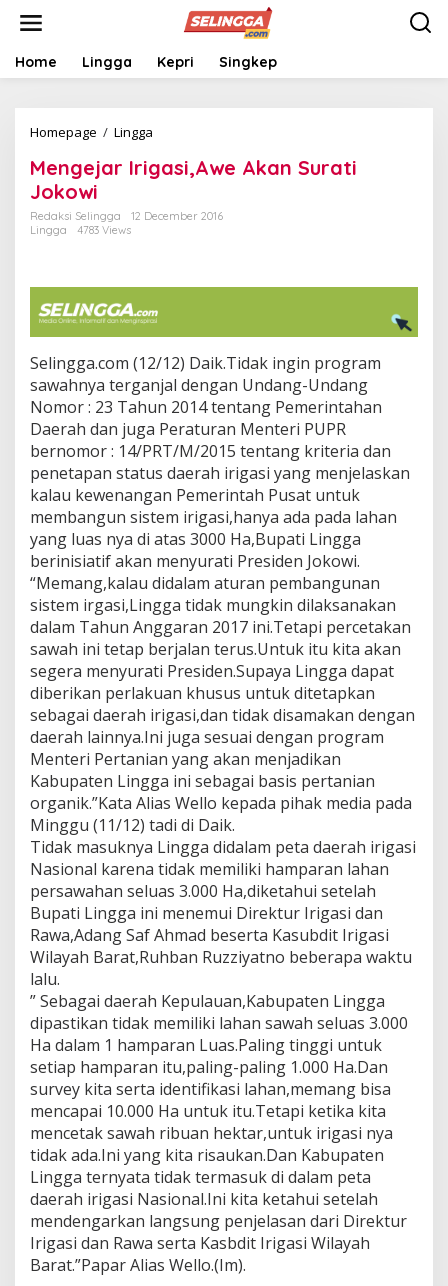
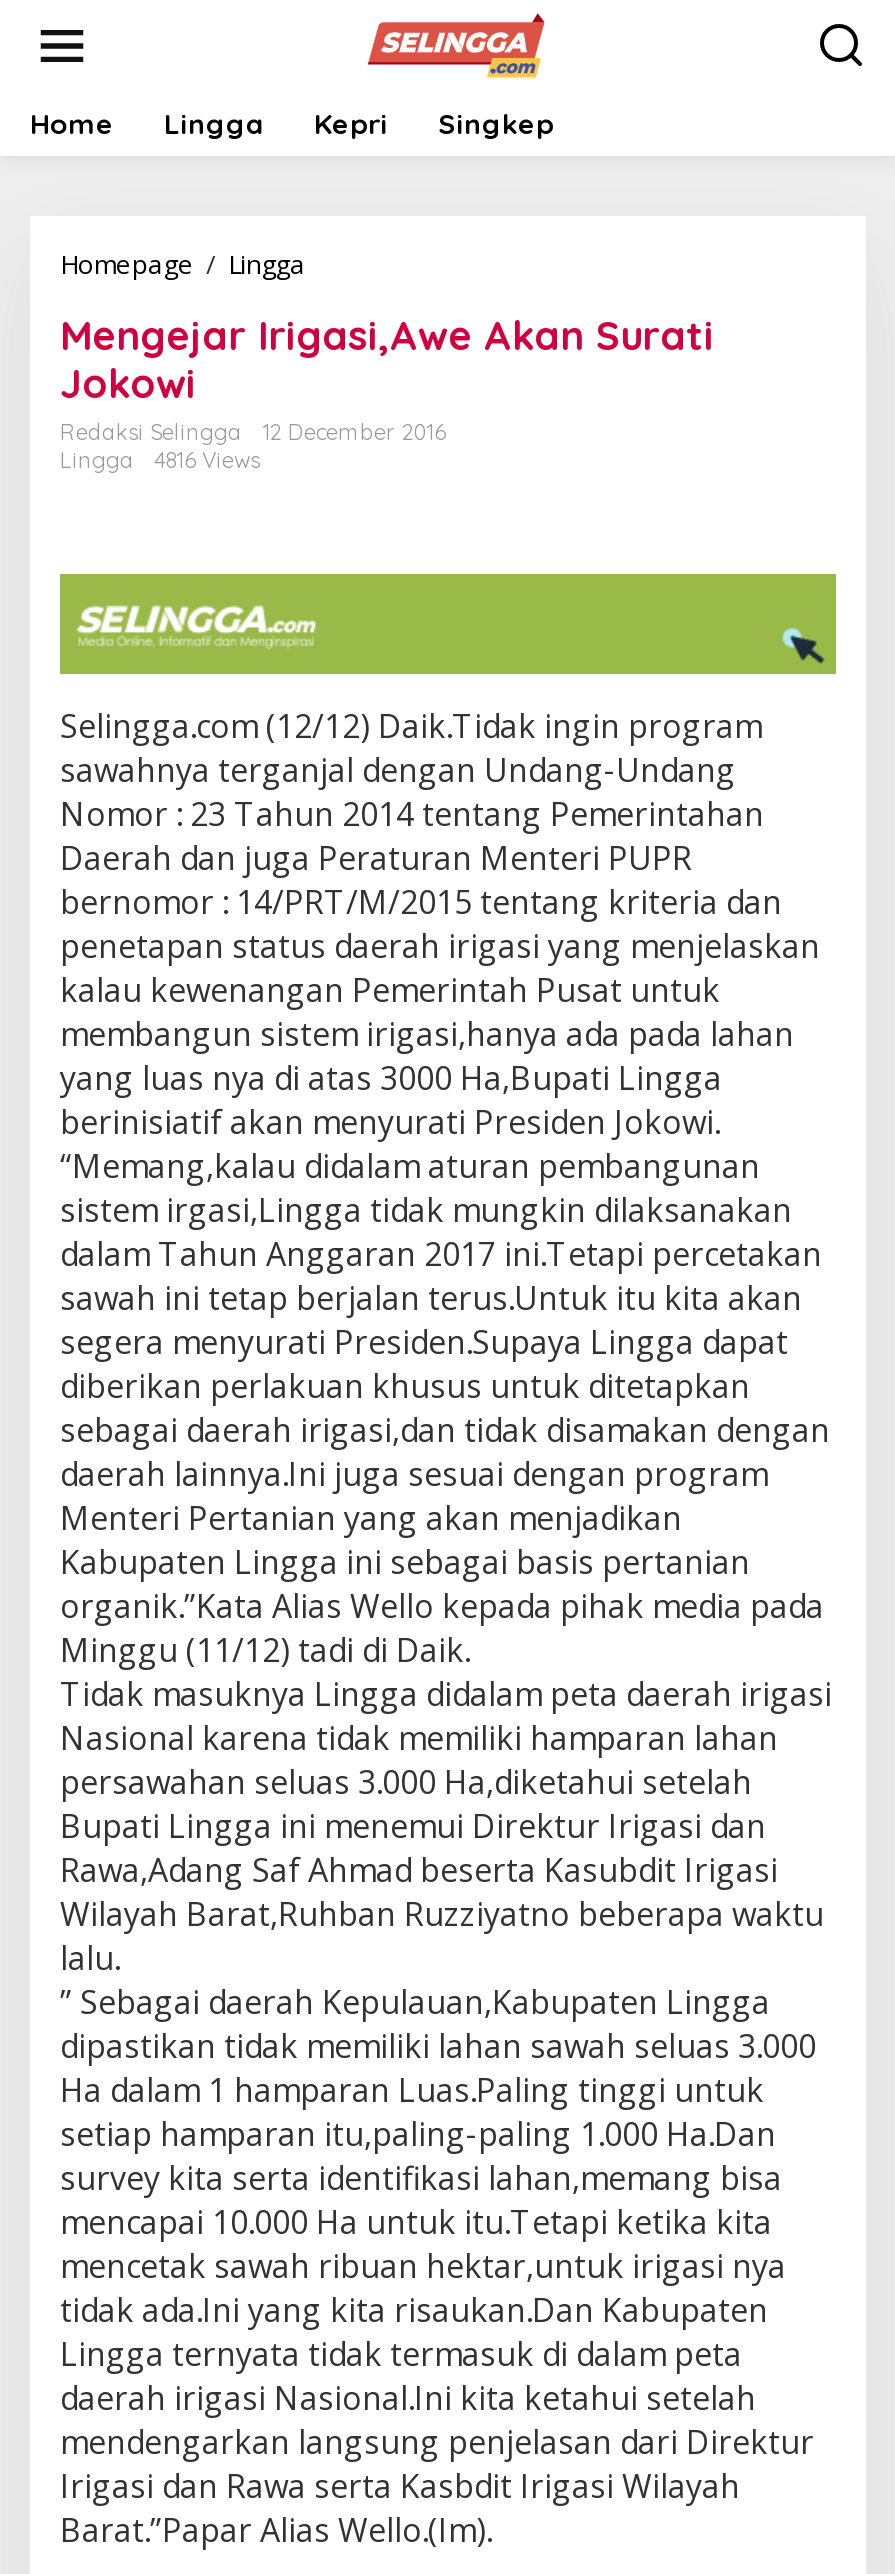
- 4783 Views
+ 4816 Views
